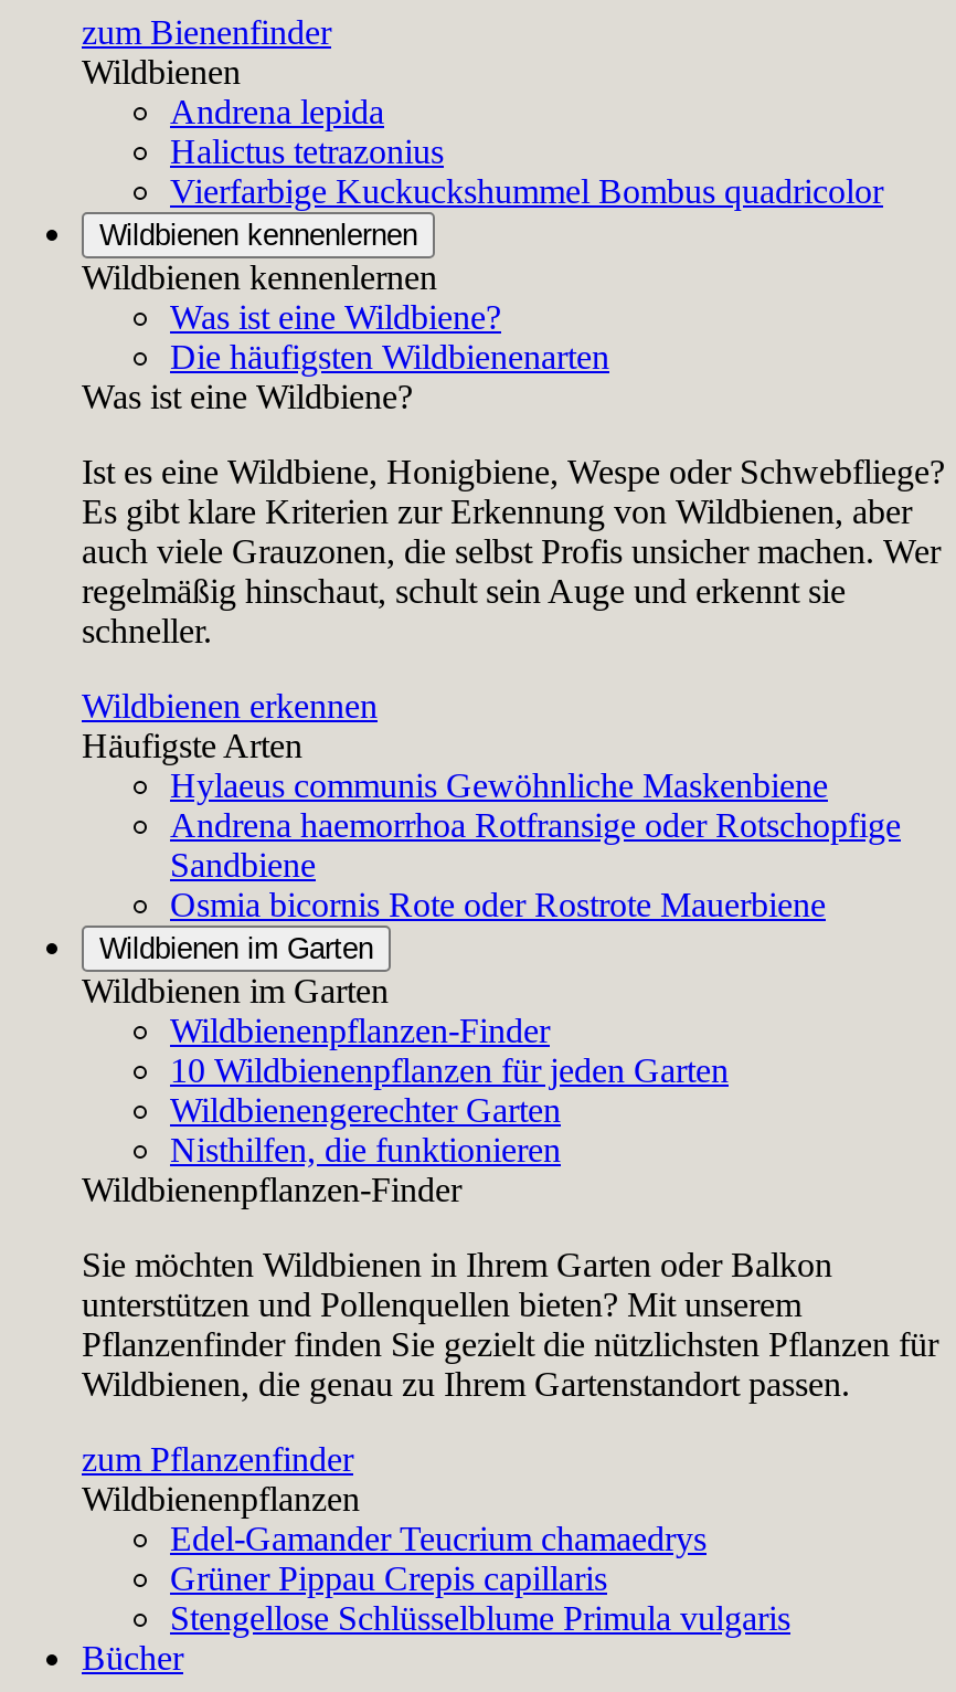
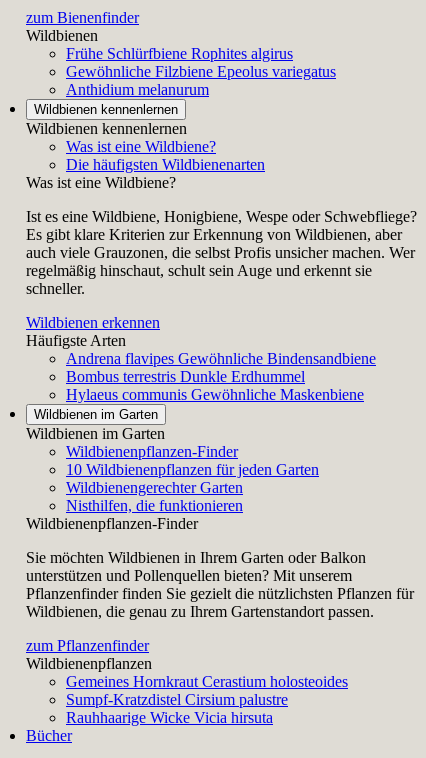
- Andrena lepida
- Halictus tetrazonius
- Vierfarbige Kuckuckshummel Bombus quadricolor
+ Frühe Schlürfbiene Rophites algirus
+ Gewöhnliche Filzbiene Epeolus variegatus
+ Anthidium melanurum

+ Andrena flavipes Gewöhnliche Bindensandbiene
+ Bombus terrestris Dunkle Erdhummel

moved down: Hylaeus communis Gewöhnliche Maskenbiene

- Andrena haemorrhoa Rotfransige oder Rotschopfige
- Sandbiene
- Osmia bicornis Rote oder Rostrote Mauerbiene

- Edel-Gamander Teucrium chamaedrys
- Grüner Pippau Crepis capillaris
- Stengellose Schlüsselblume Primula vulgaris
+ Gemeines Hornkraut Cerastium holosteoides
+ Sumpf-Kratzdistel Cirsium palustre
+ Rauhhaarige Wicke Vicia hirsuta
